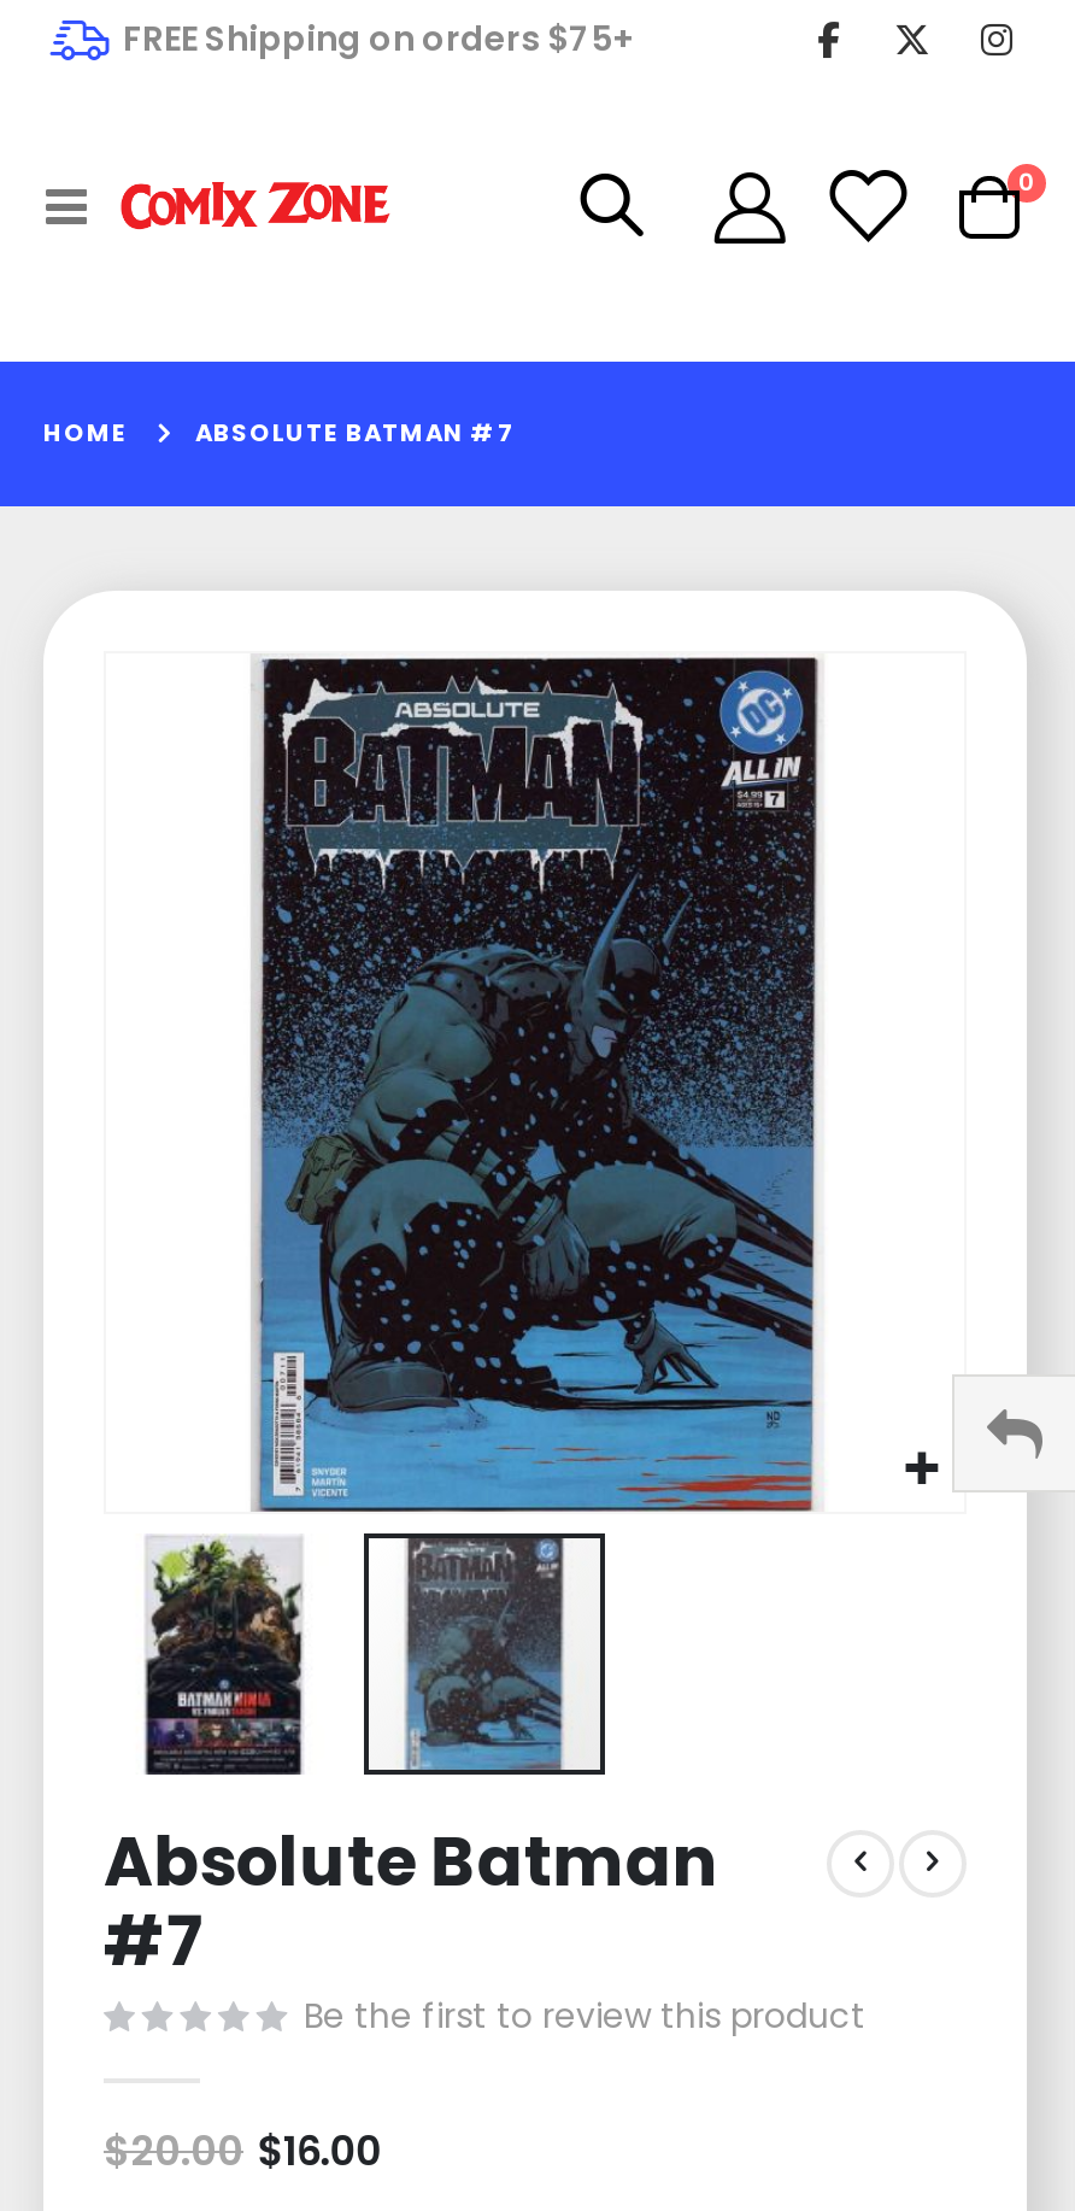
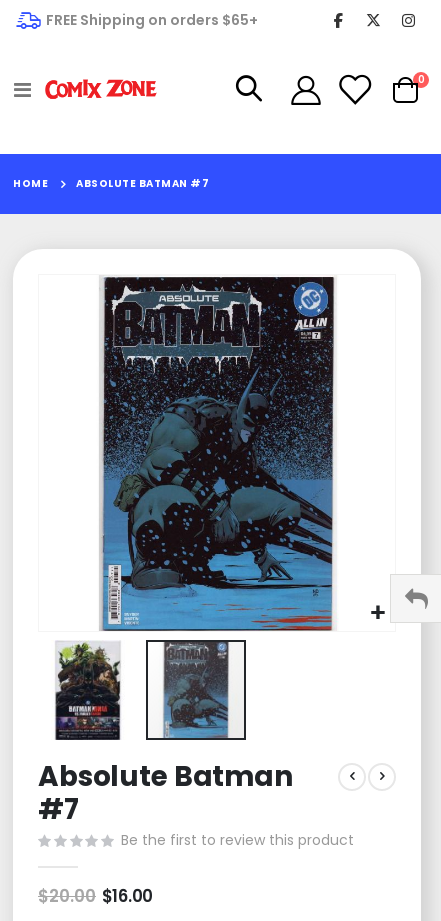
- FREE Shipping on orders $75+
+ FREE Shipping on orders $65+
